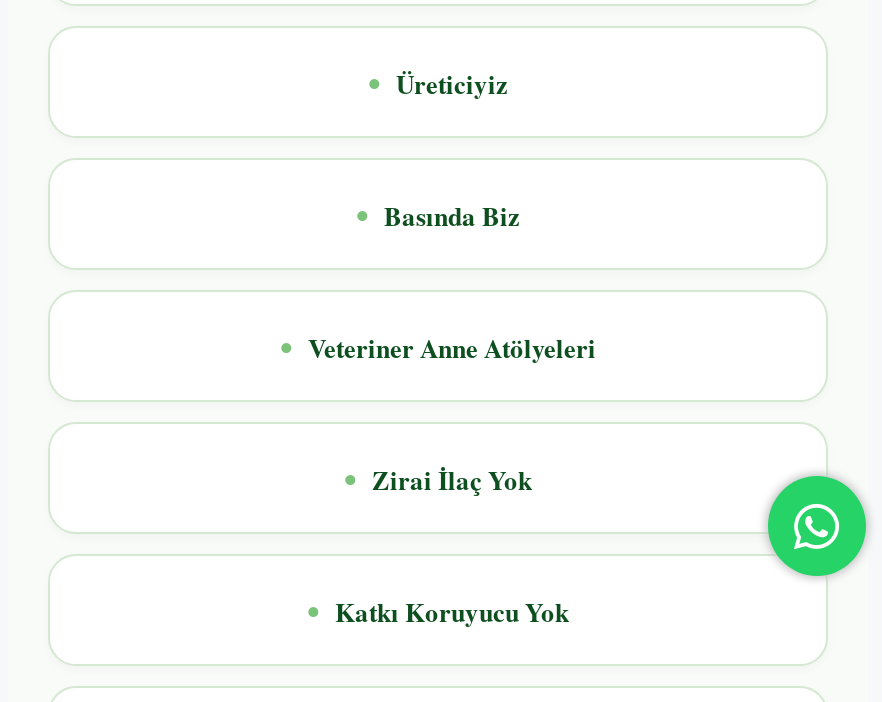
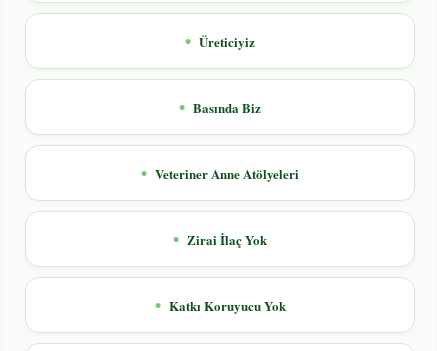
- [image]
